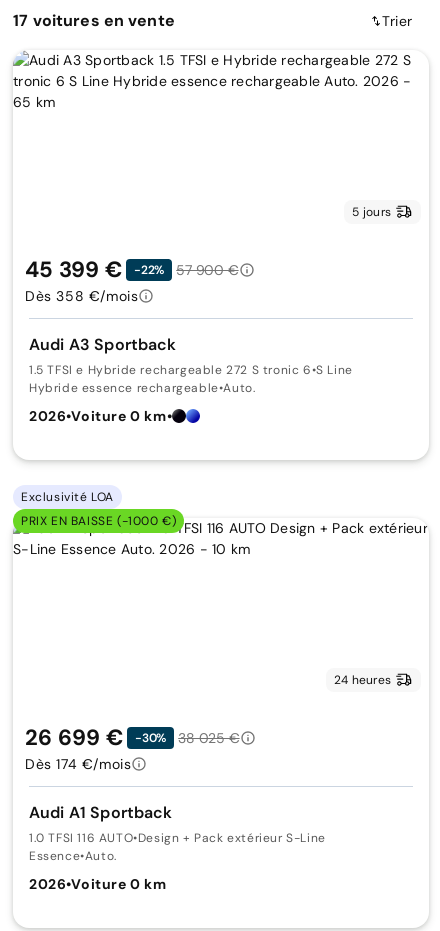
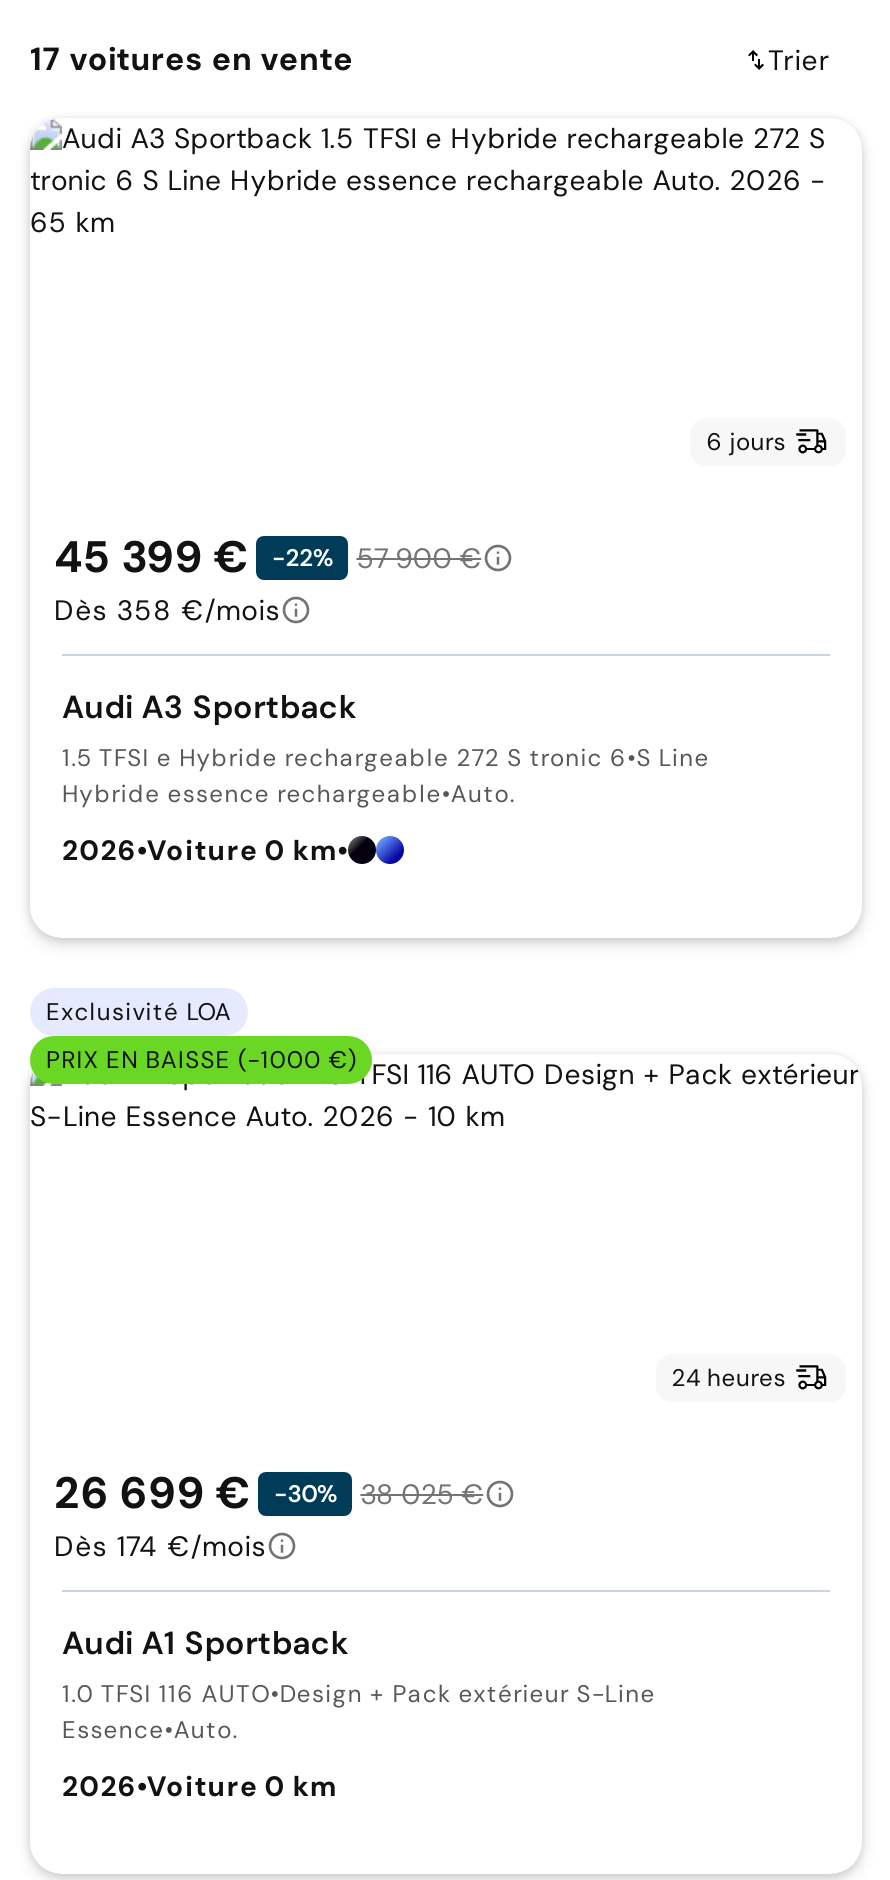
- 5 jours
+ 6 jours
